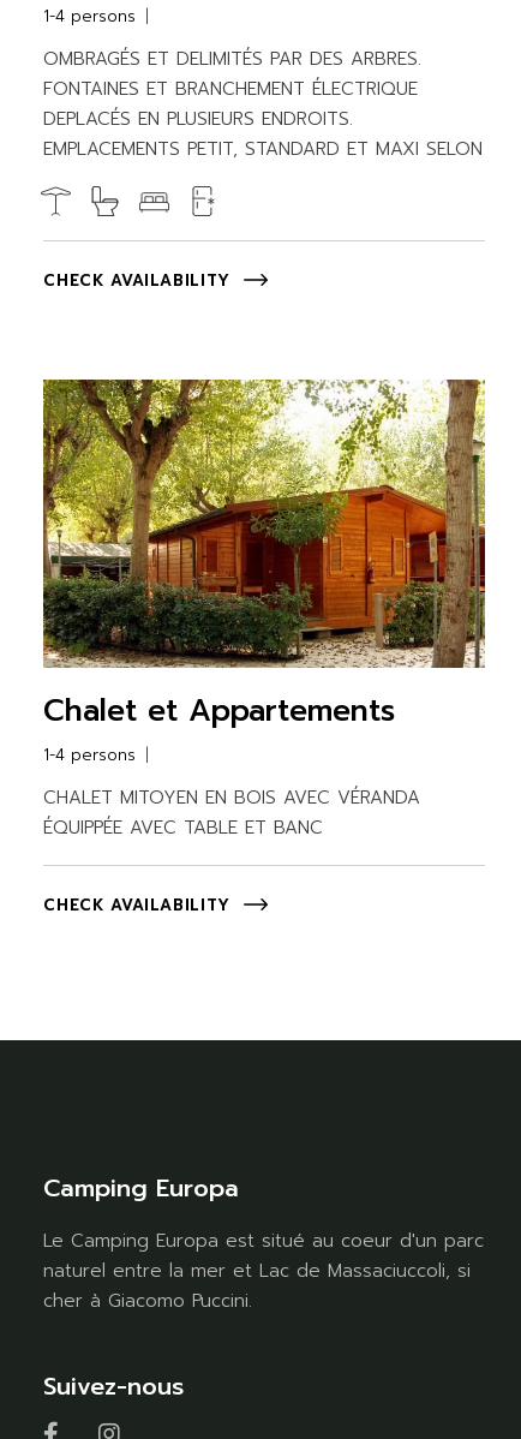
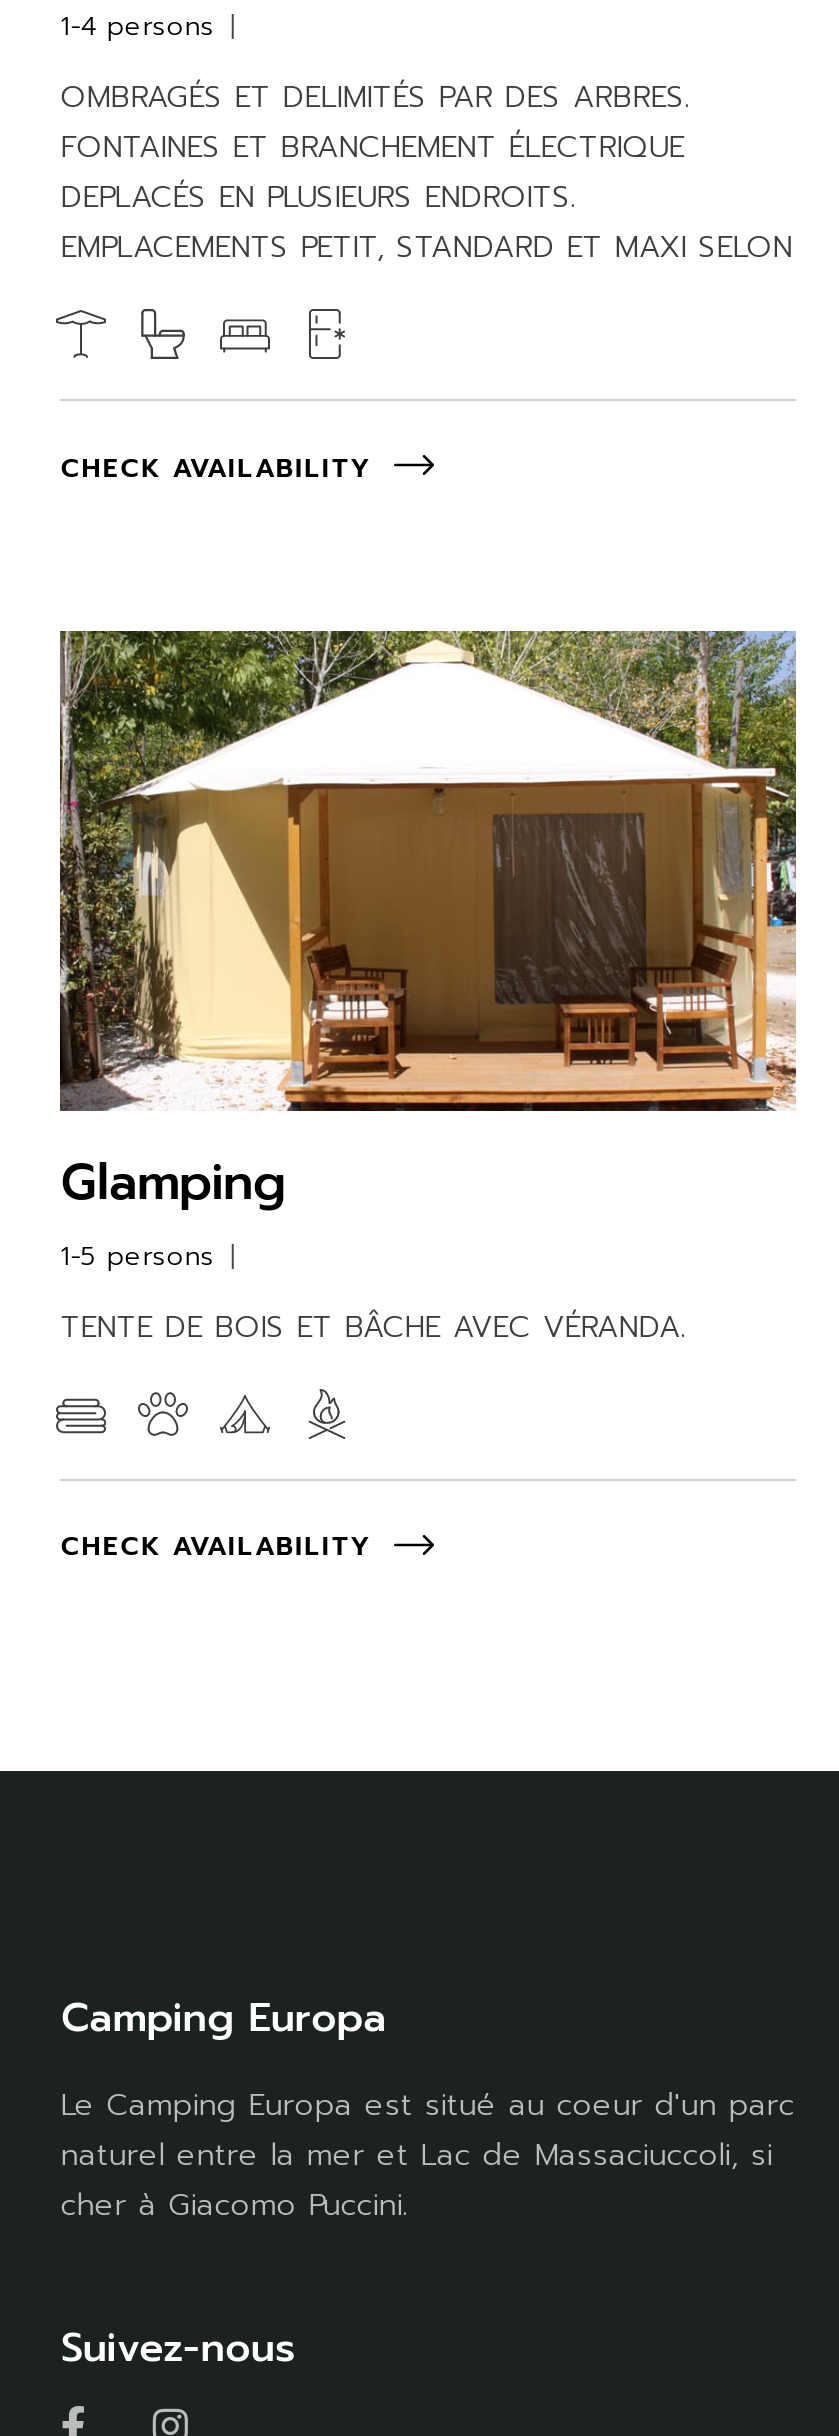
- [image]
- Chalet et Appartements
- 1-4 persons
+ [image]
+ Glamping
+ 1-5 persons

- CHALET MITOYEN EN BOIS AVEC VÉRANDA
- ÉQUIPPÉE AVEC TABLE ET BANC
+ TENTE DE BOIS ET BÂCHE AVEC VÉRANDA.
